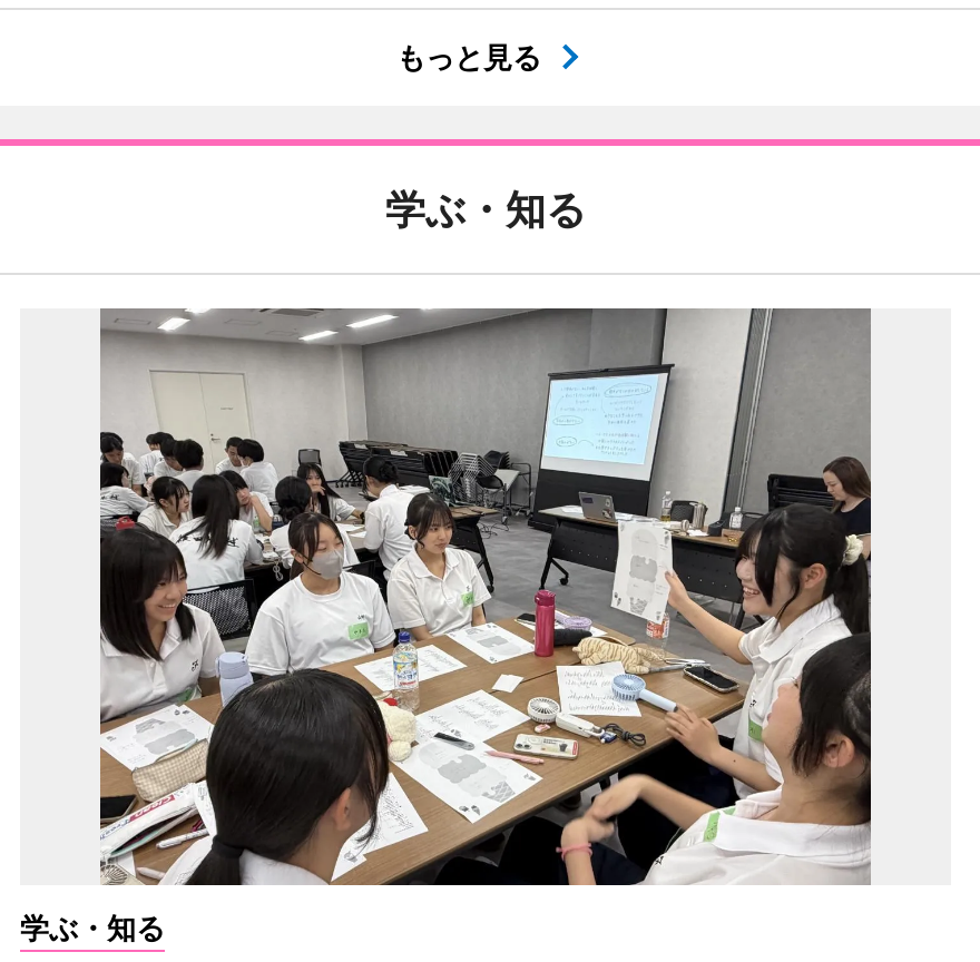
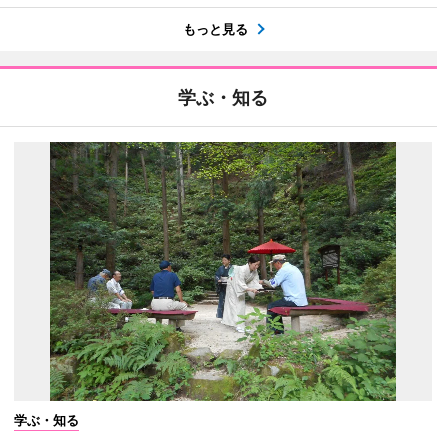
- [image]
+ [image]
